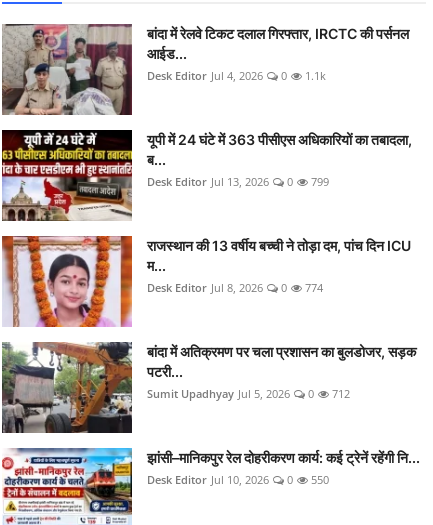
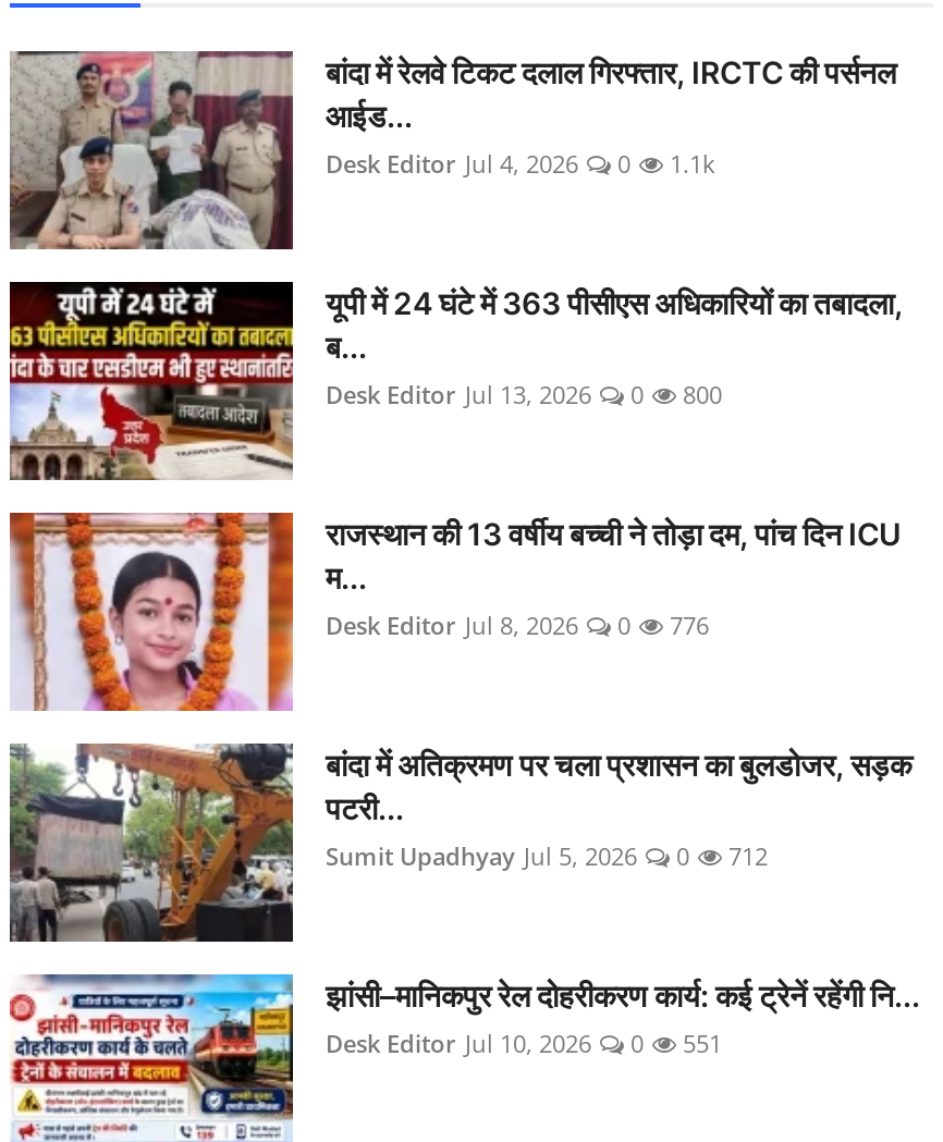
- Desk Editor Jul 13, 2026 0 799
+ Desk Editor Jul 13, 2026 0 800

- Desk Editor Jul 8, 2026 0 774
+ Desk Editor Jul 8, 2026 0 776

- Desk Editor Jul 10, 2026 0 550
+ Desk Editor Jul 10, 2026 0 551
